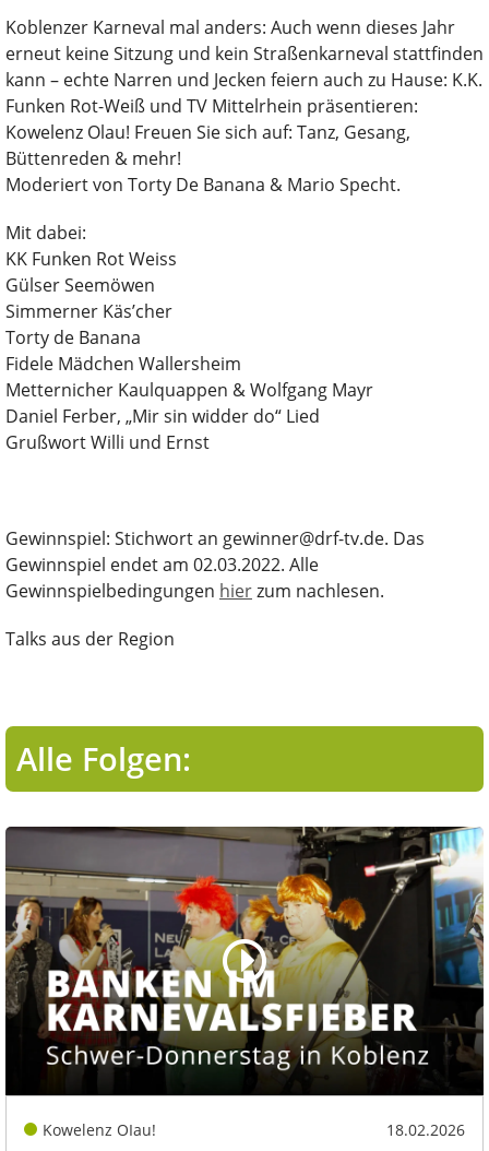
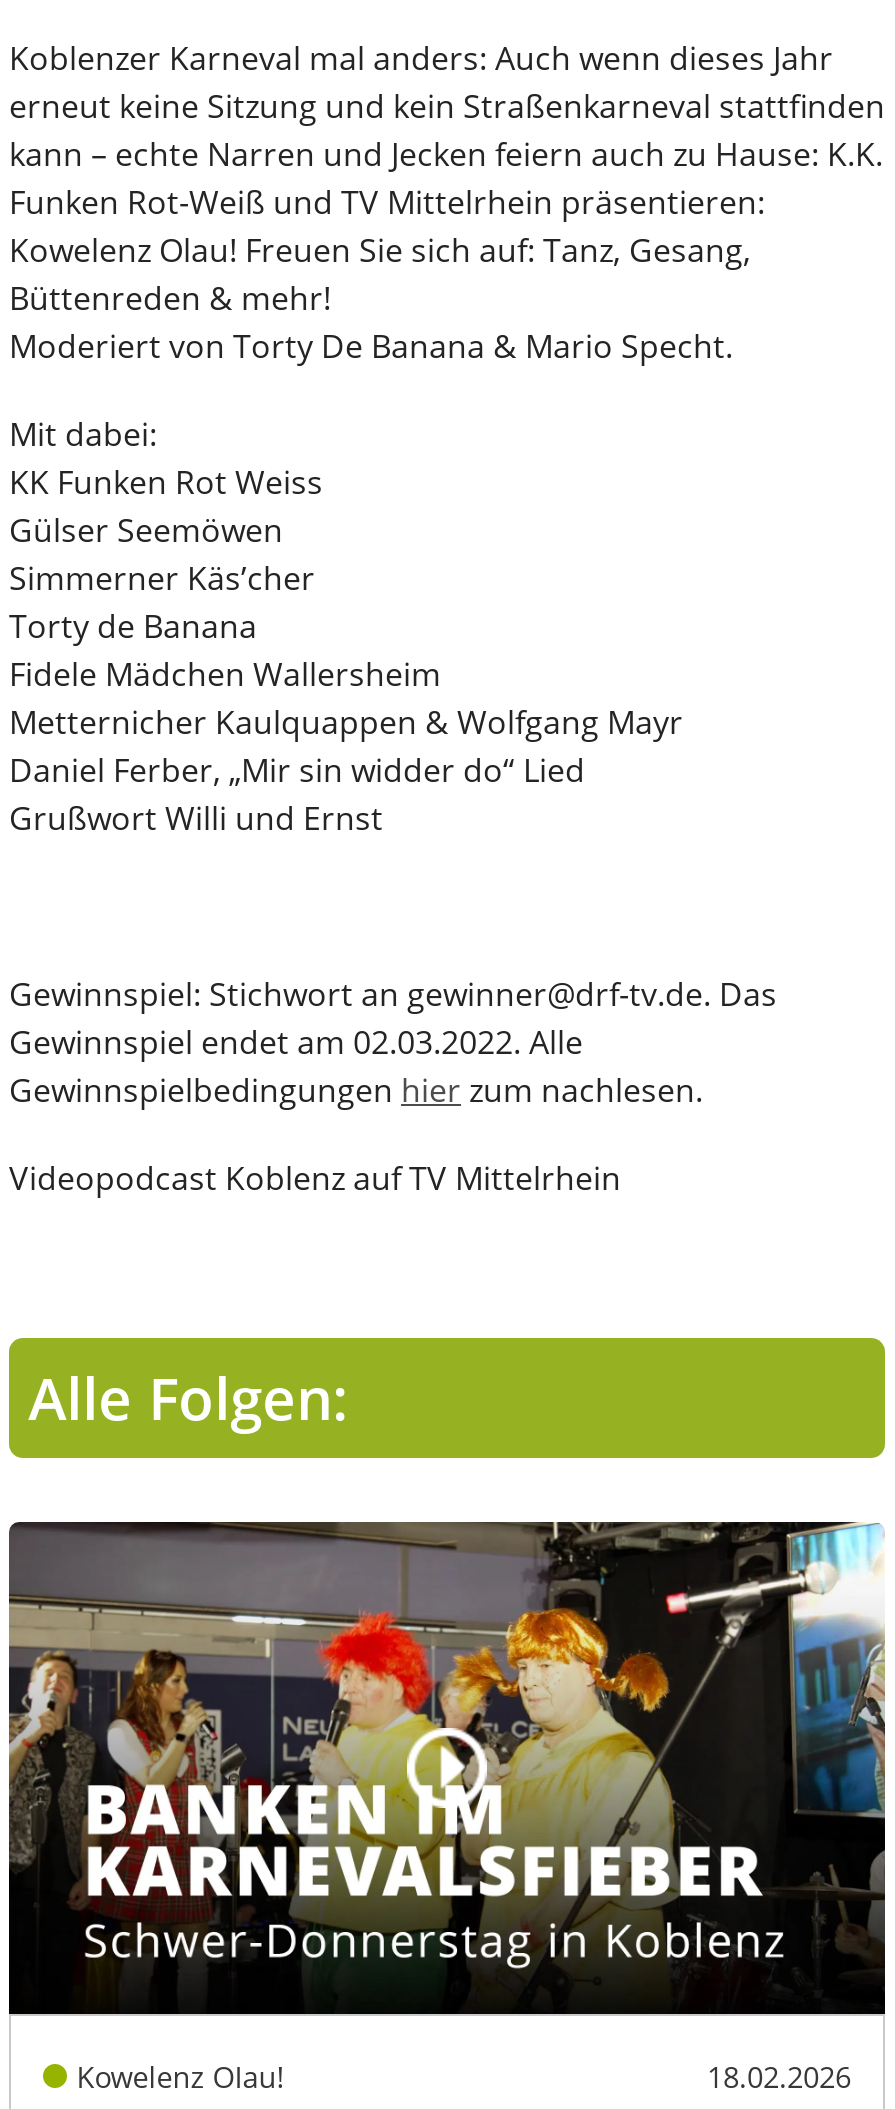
- Talks aus der Region
+ Videopodcast Koblenz auf TV Mittelrhein
